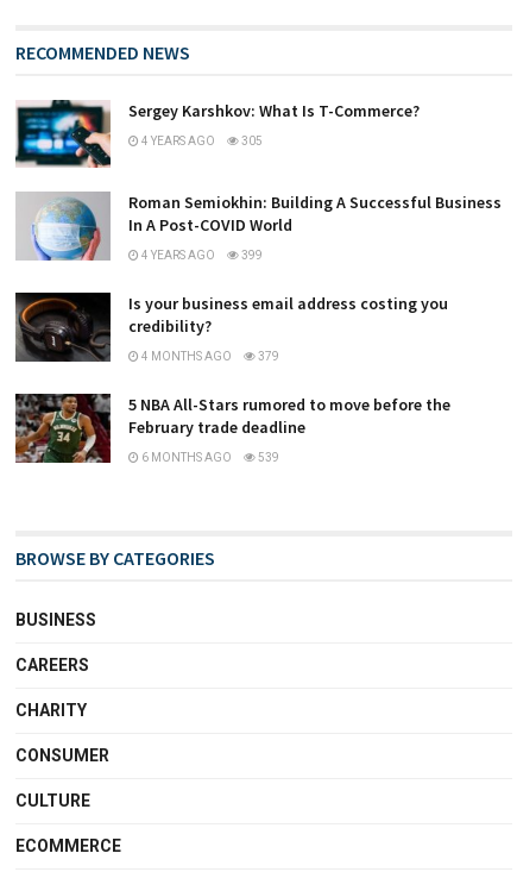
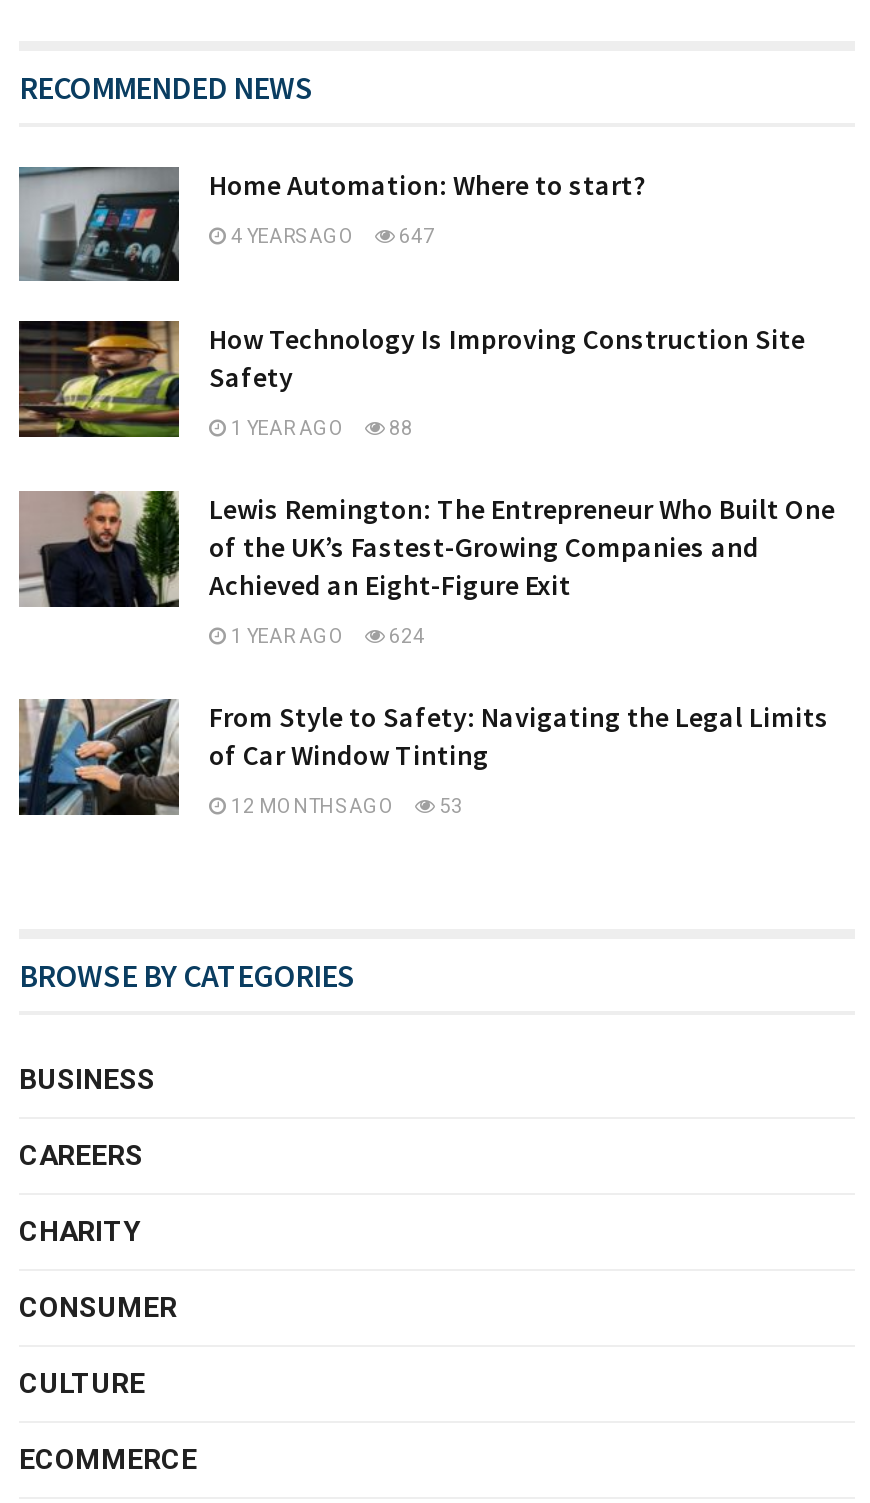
- [image]
- Sergey Karshkov: What Is T-Commerce?
+ [image]
+ Home Automation: Where to start?

- 4 YEARS AGO 305
+ 4 YEARS AGO 647

- [image]
- Roman Semiokhin: Building A Successful Business
- In A Post-COVID World
+ [image]
+ How Technology Is Improving Construction Site
+ Safety

- 4 YEARS AGO
- 399
+ 1 YEAR AGO
+ 88

- [image]
- Is your business email address costing you
- credibility?
+ [image]
+ Lewis Remington: The Entrepreneur Who Built One
+ of the UK’s Fastest-Growing Companies and
+ Achieved an Eight-Figure Exit

- 4 MONTHS AGO
- 379
+ 1 YEAR AGO
+ 624

- [image]
- 5 NBA All-Stars rumored to move before the
- February trade deadline
+ [image]
+ From Style to Safety: Navigating the Legal Limits
+ of Car Window Tinting

- 6 MONTHS AGO
- 539
+ 12 MONTHS AGO
+ 53
